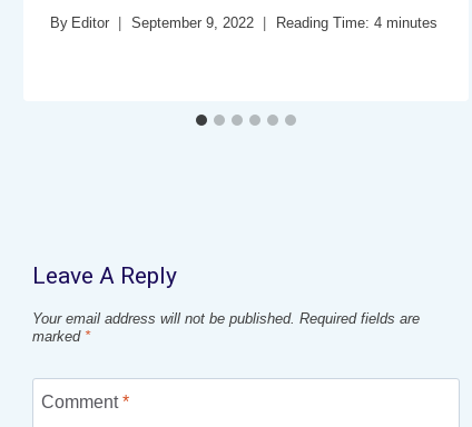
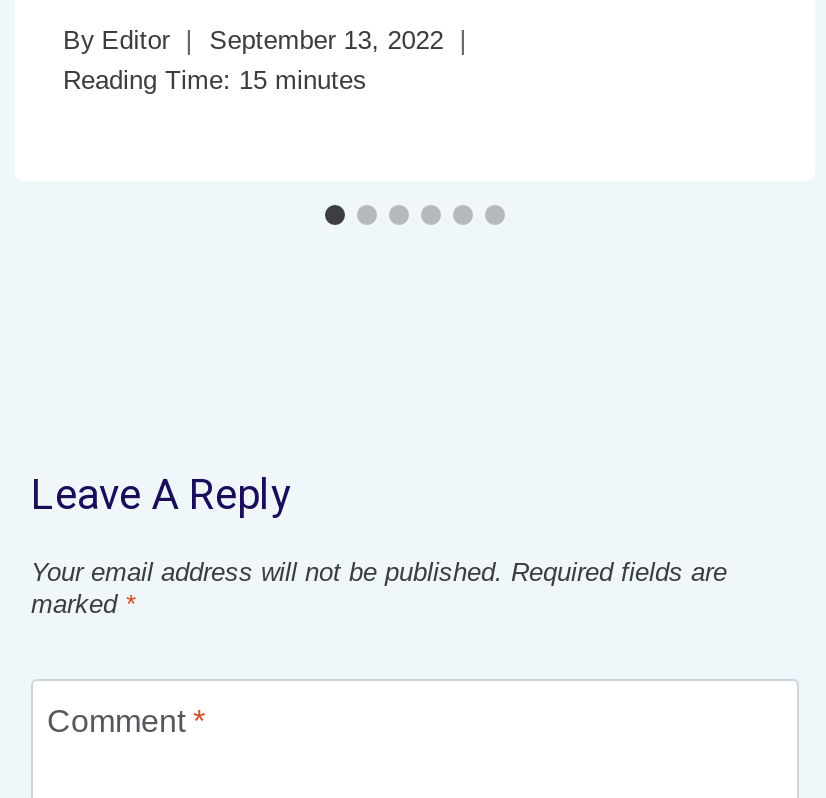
- September 9, 2022
+ September 13, 2022

- Reading Time: 4 minutes
+ Reading Time: 15 minutes
